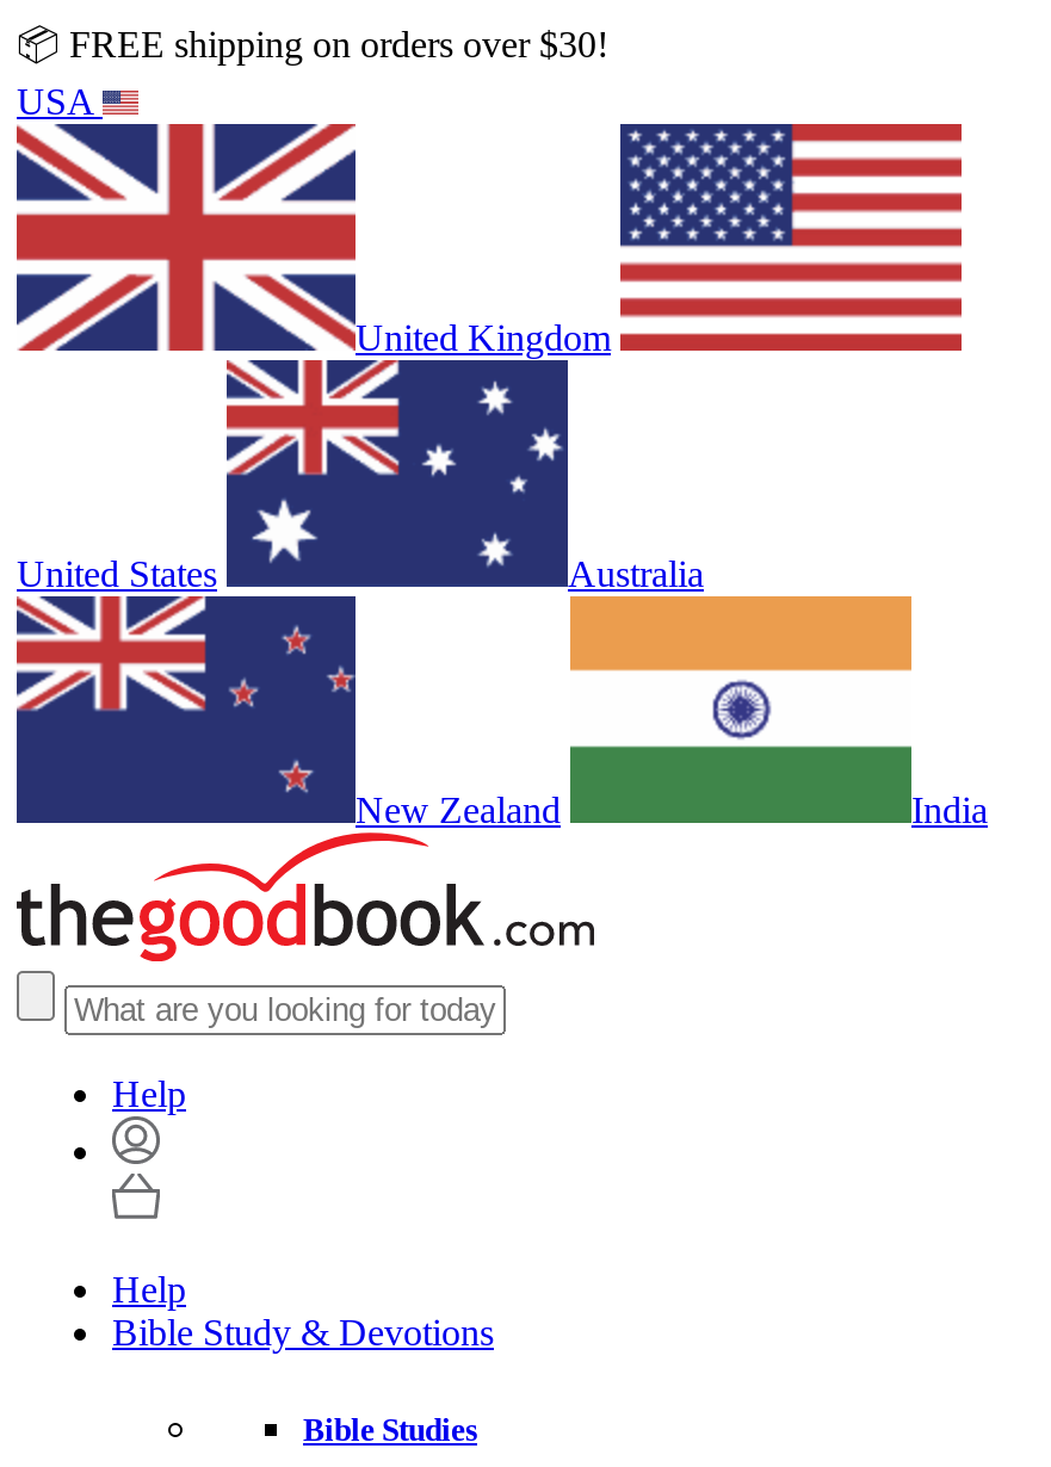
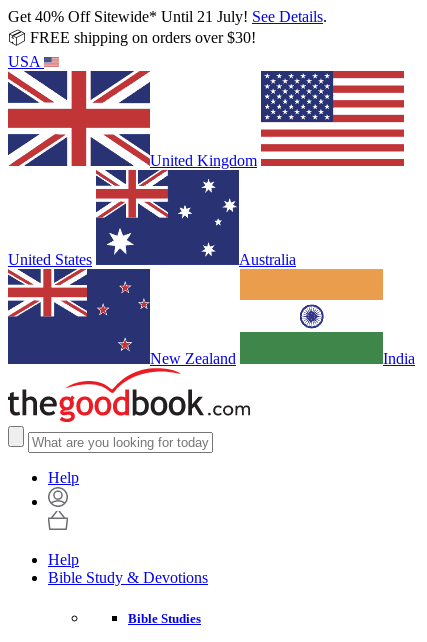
+ Get 40% Off Sitewide* Until 21 July! See Details.
